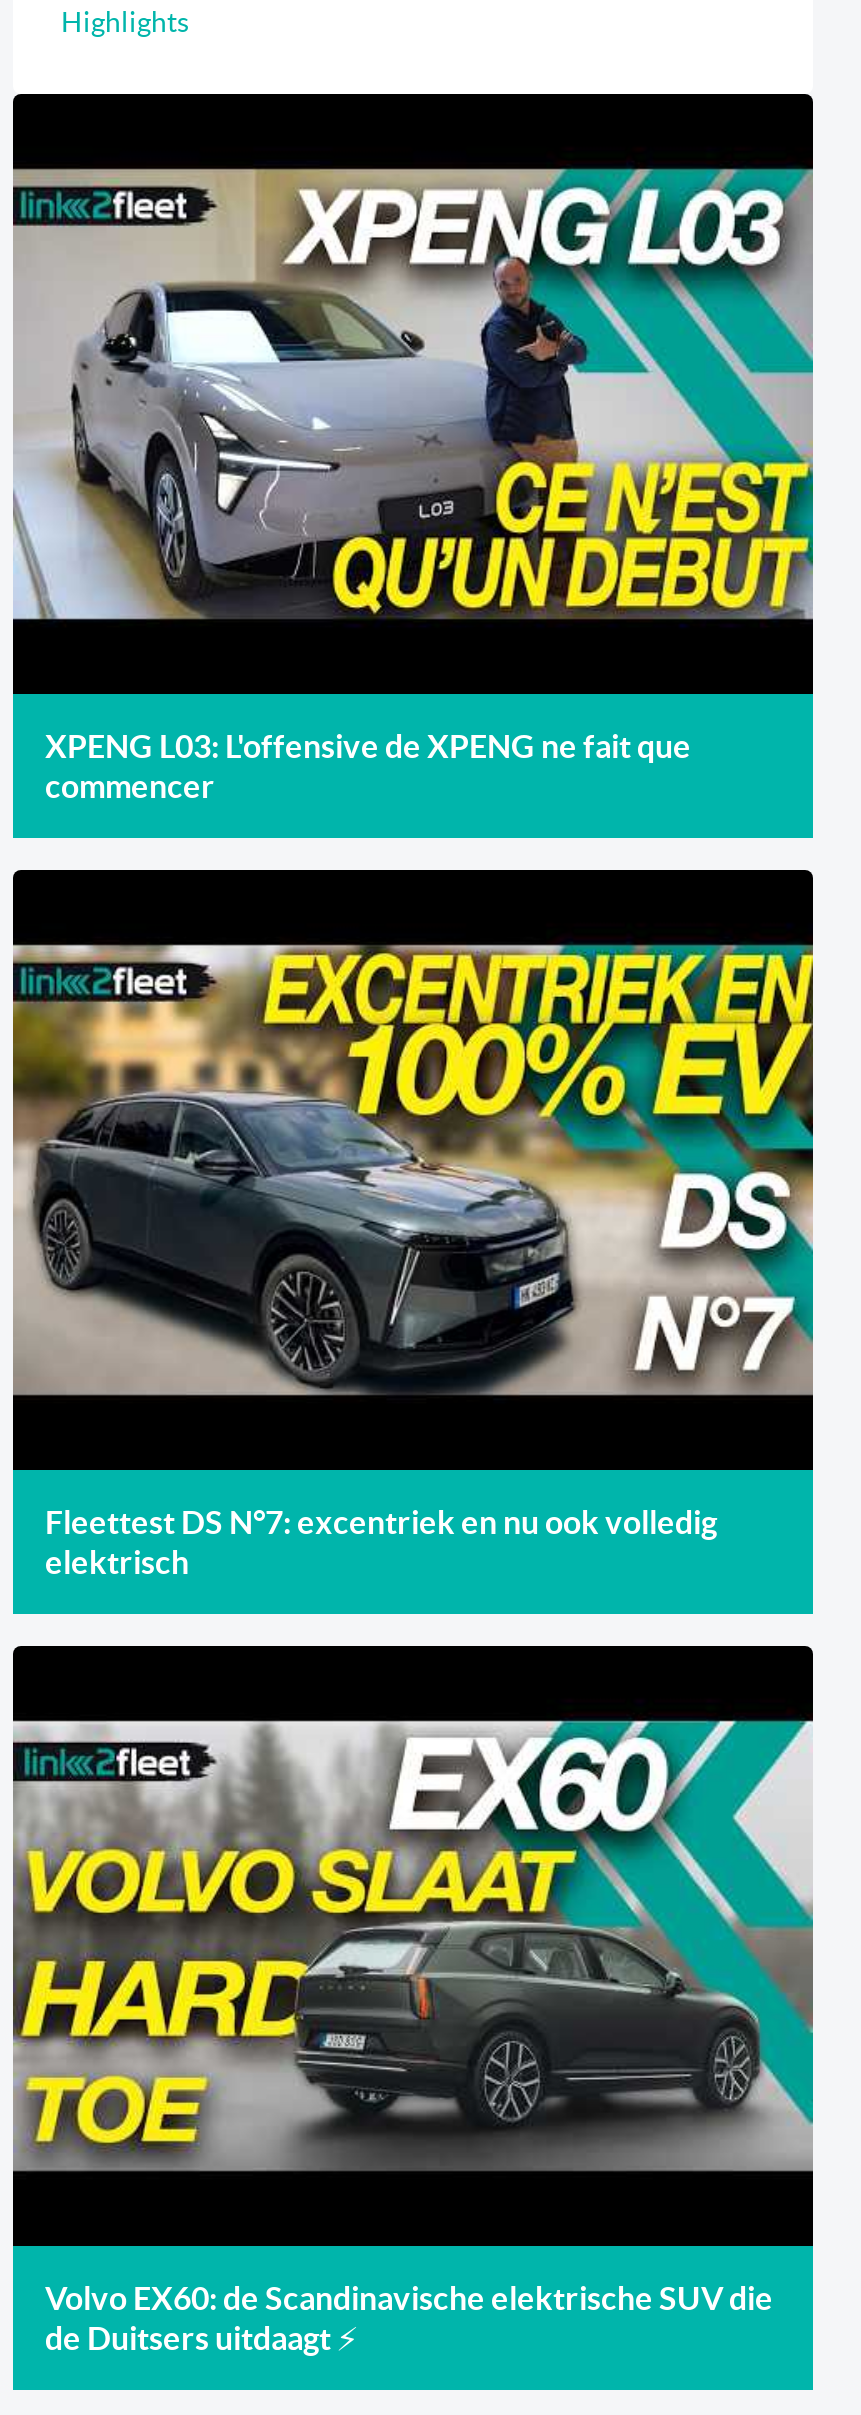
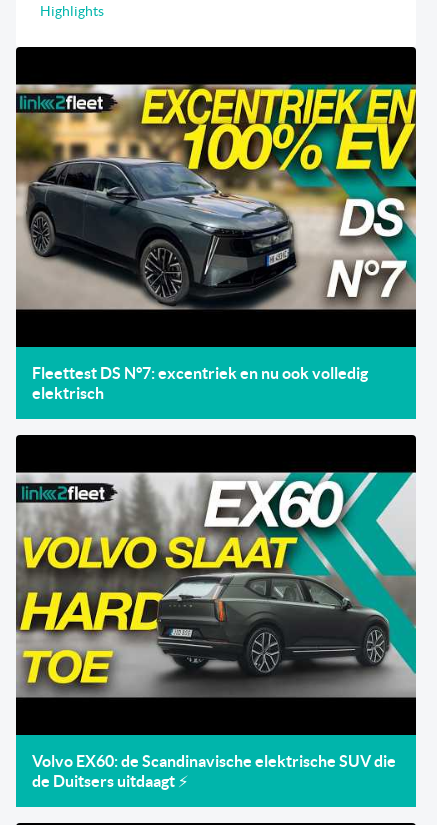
- [image]

- XPENG L03: L'offensive de XPENG ne fait que
- commencer
